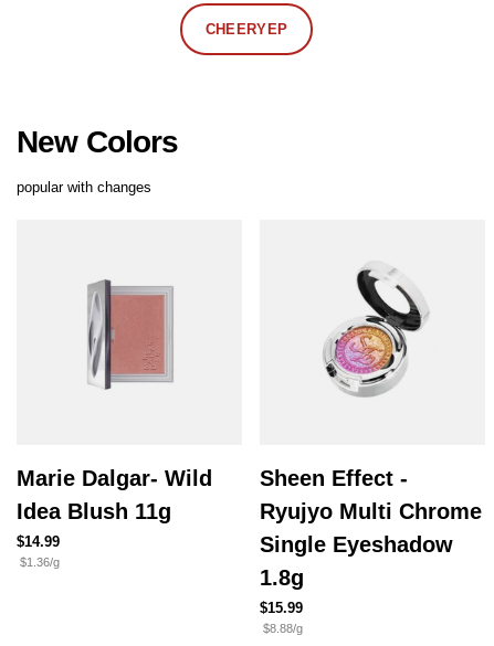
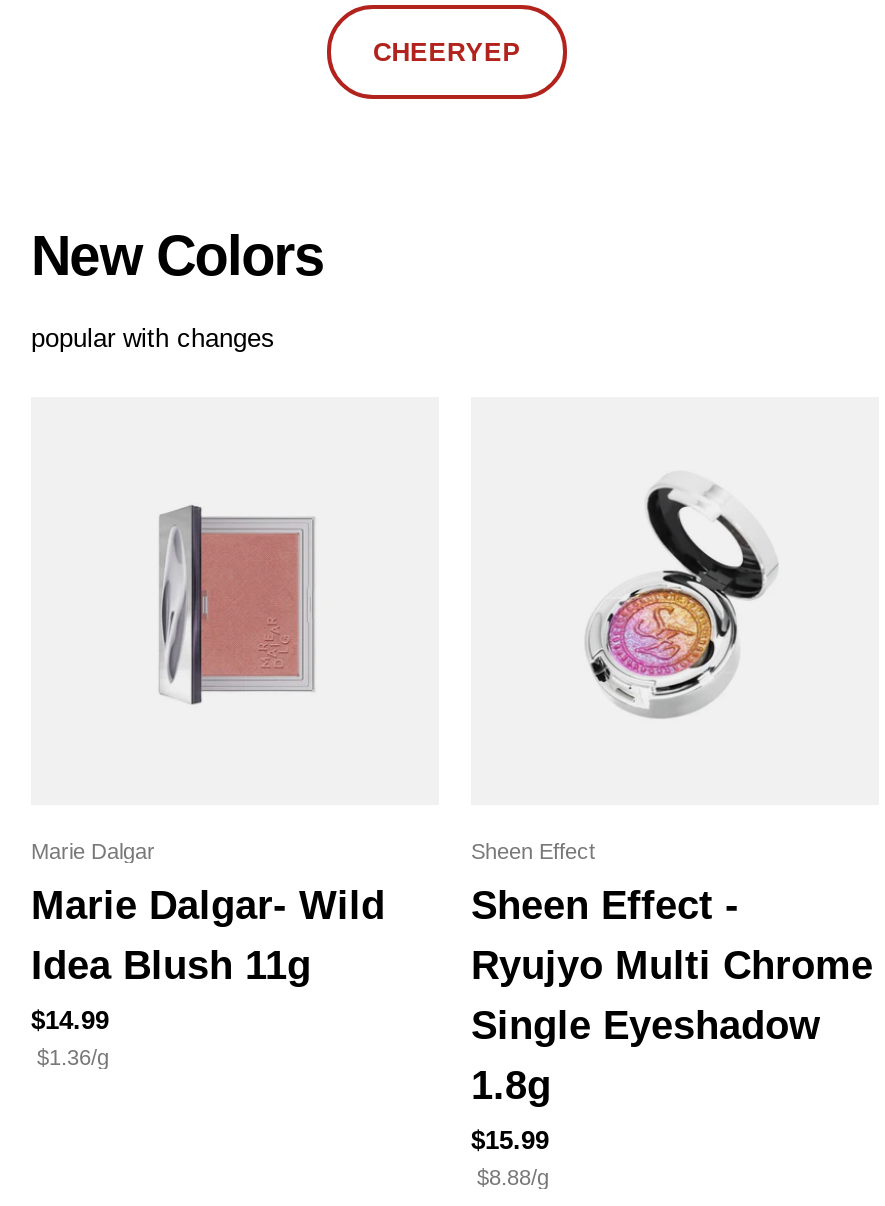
+ Marie Dalgar

+ Sheen Effect
